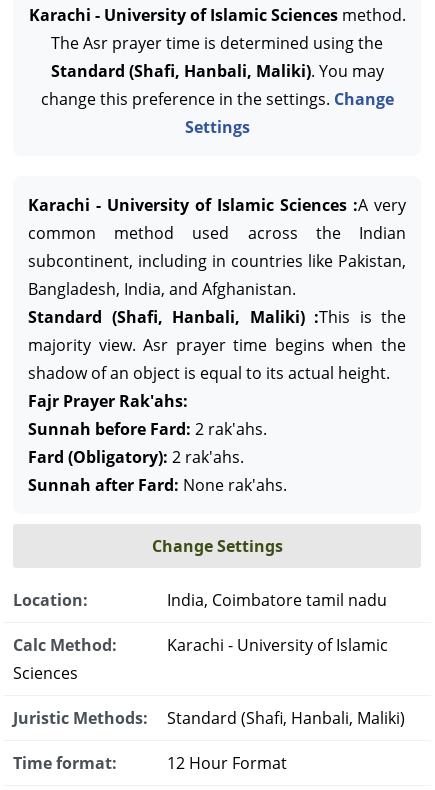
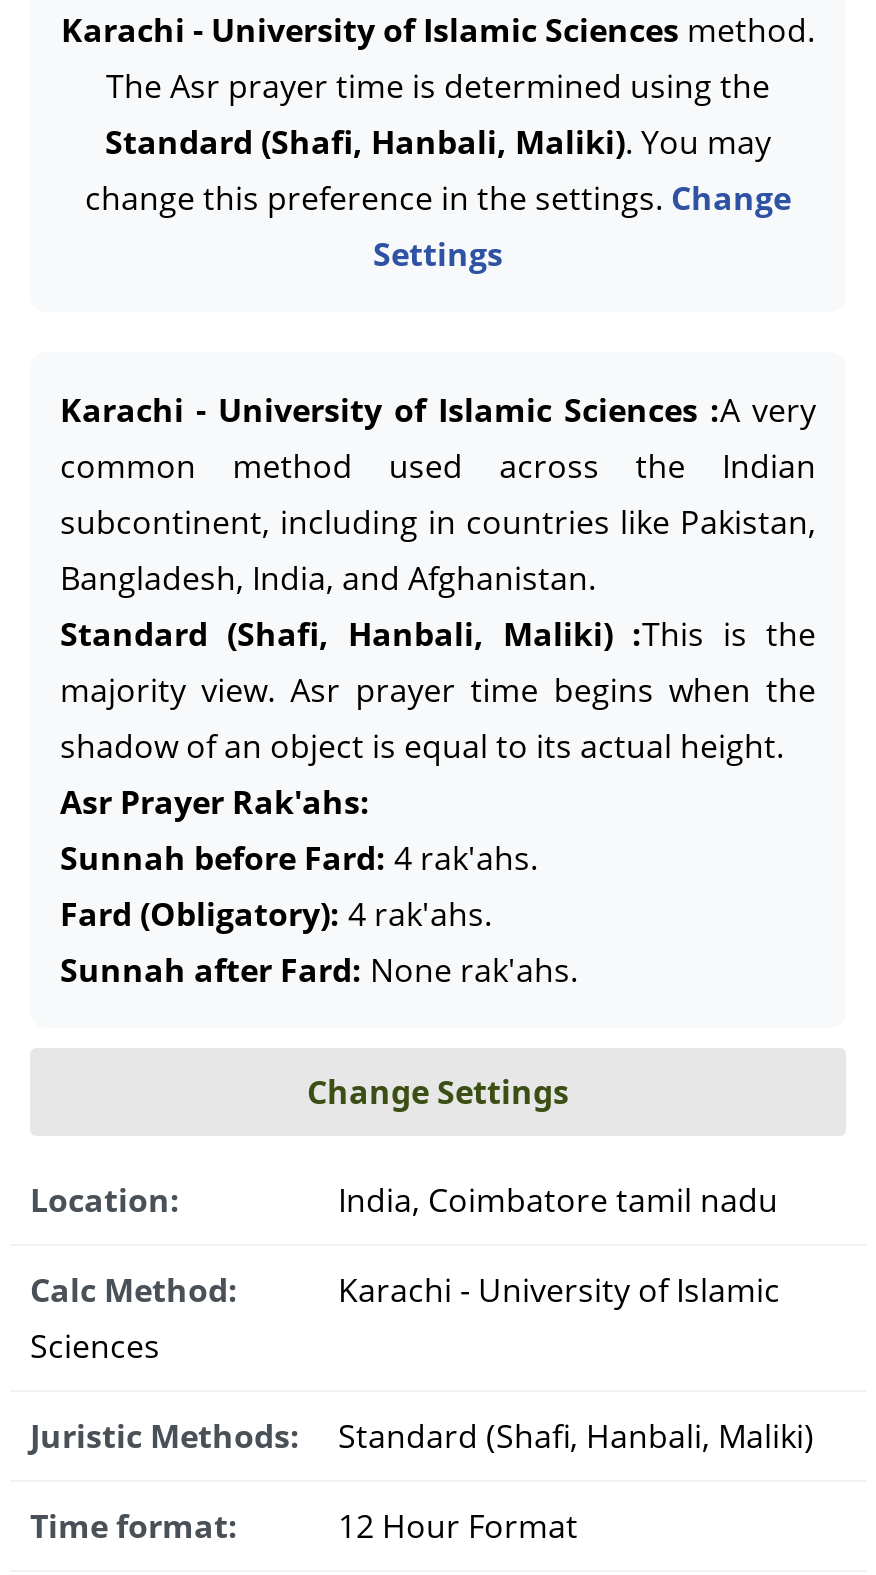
- Fajr Prayer Rak'ahs:
+ Asr Prayer Rak'ahs:

- Sunnah before Fard: 2 rak'ahs.
+ Sunnah before Fard: 4 rak'ahs.

- Fard (Obligatory): 2 rak'ahs.
+ Fard (Obligatory): 4 rak'ahs.
